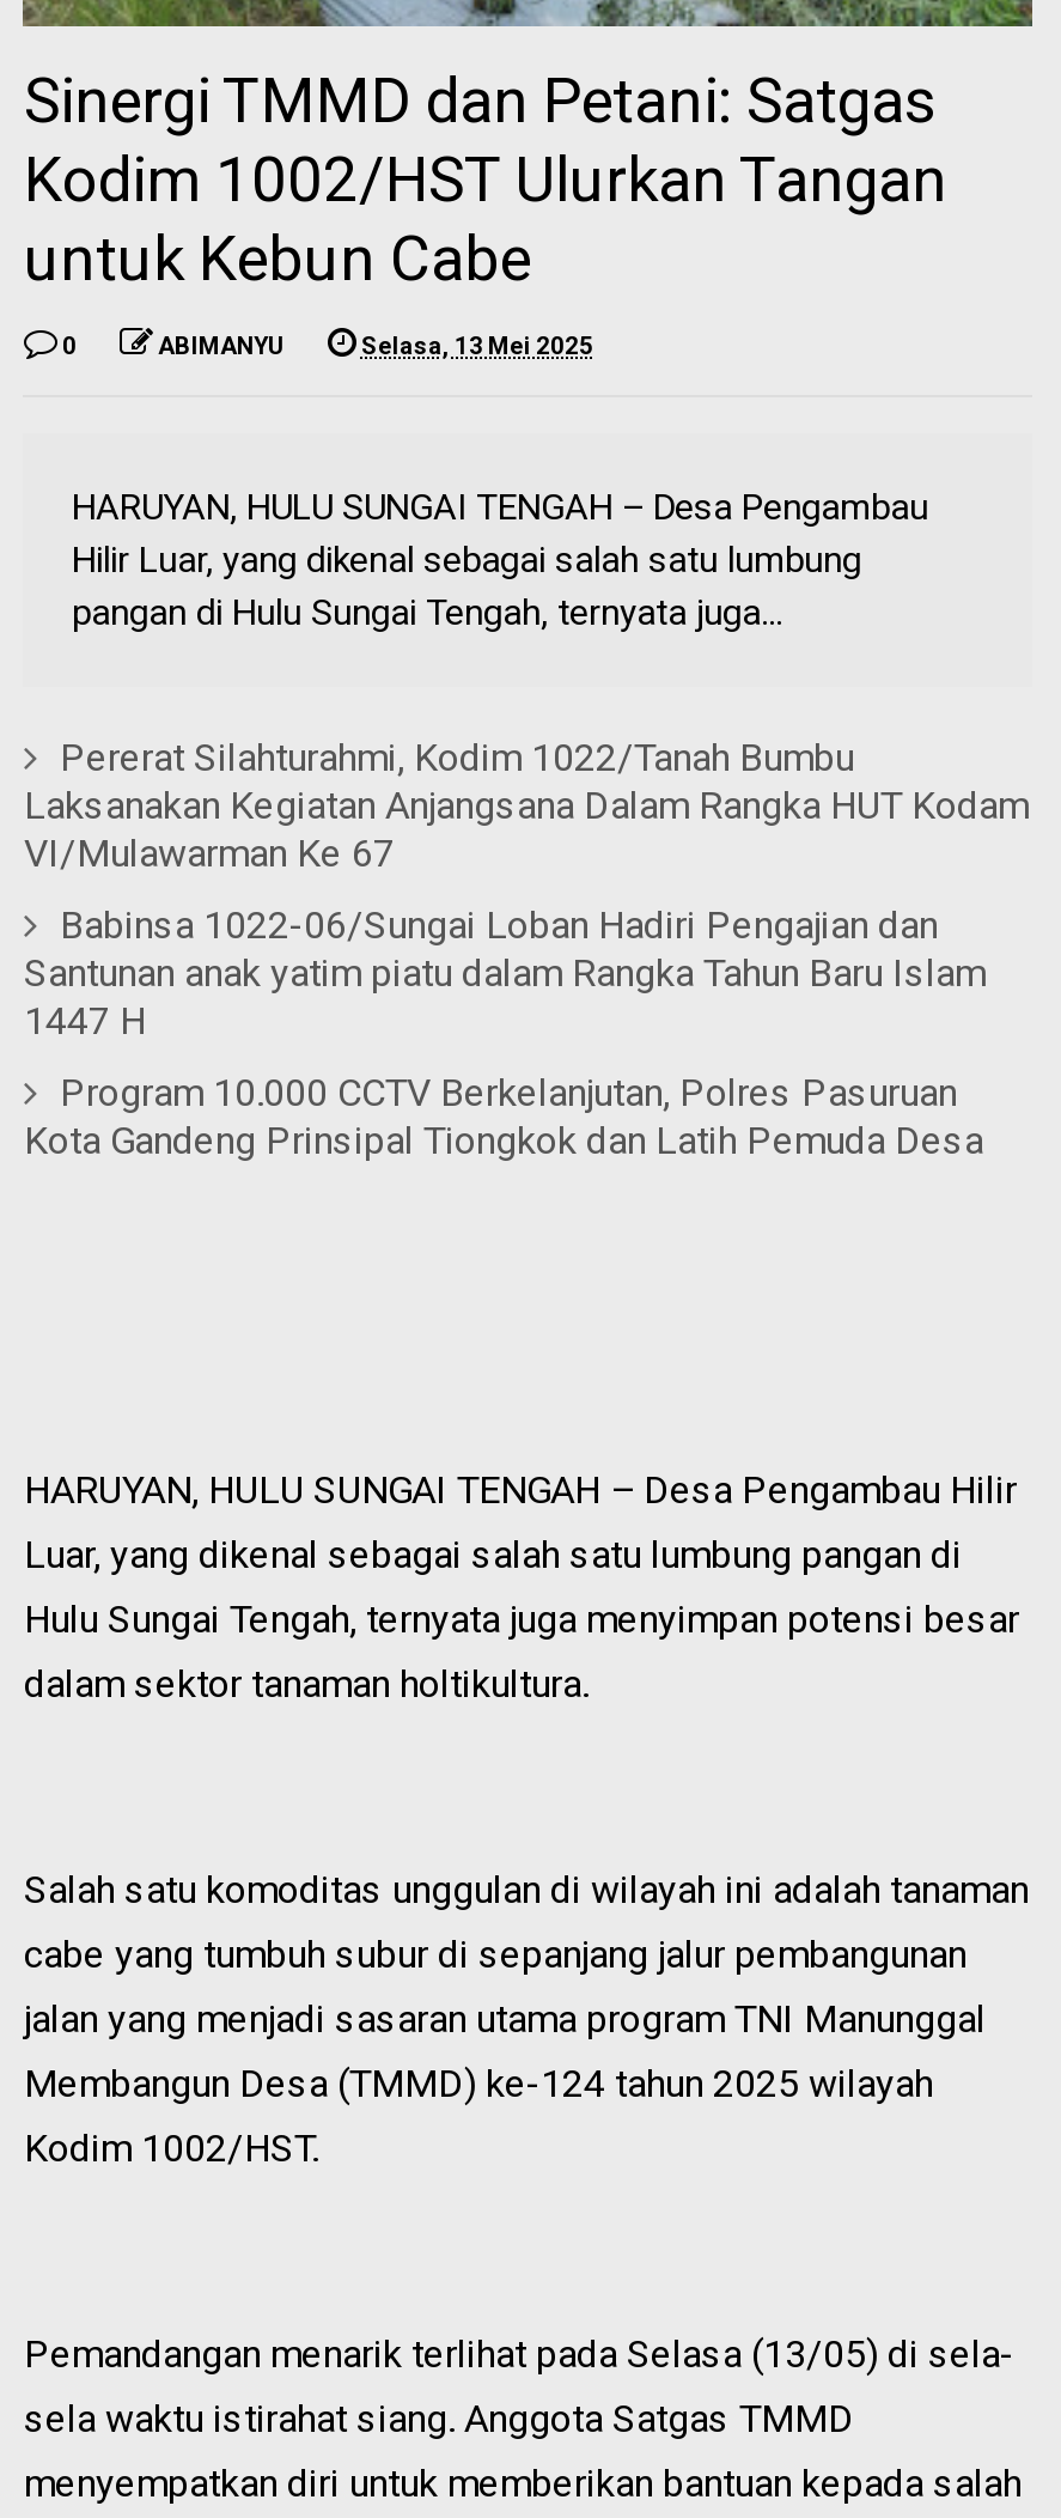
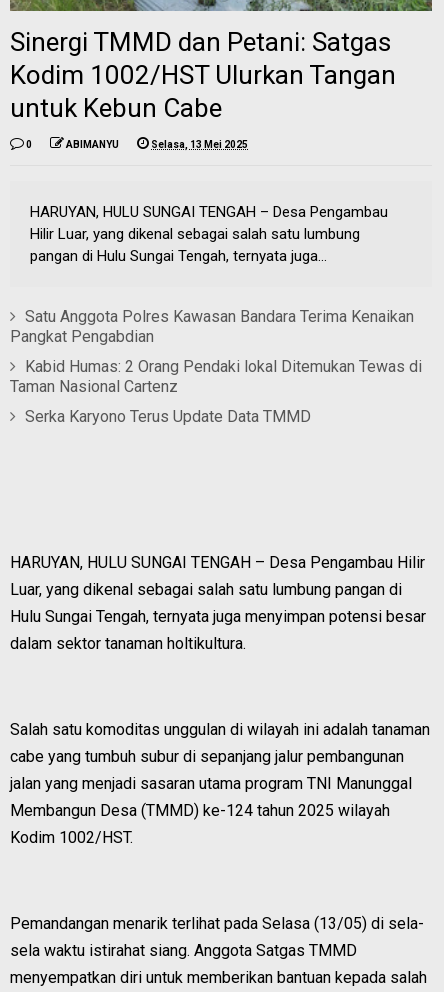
- Pererat Silahturahmi, Kodim 1022/Tanah Bumbu
- Laksanakan Kegiatan Anjangsana Dalam Rangka HUT Kodam
- VI/Mulawarman Ke 67
+ Satu Anggota Polres Kawasan Bandara Terima Kenaikan
+ Pangkat Pengabdian

- Babinsa 1022-06/Sungai Loban Hadiri Pengajian dan
- Santunan anak yatim piatu dalam Rangka Tahun Baru Islam
- 1447 H
+ Kabid Humas: 2 Orang Pendaki lokal Ditemukan Tewas di
+ Taman Nasional Cartenz

- Program 10.000 CCTV Berkelanjutan, Polres Pasuruan
- Kota Gandeng Prinsipal Tiongkok dan Latih Pemuda Desa
+ Serka Karyono Terus Update Data TMMD
